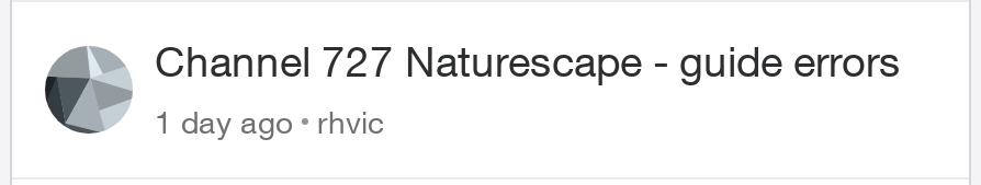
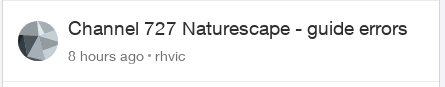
- 1 day ago rhvic
+ 8 hours ago rhvic
